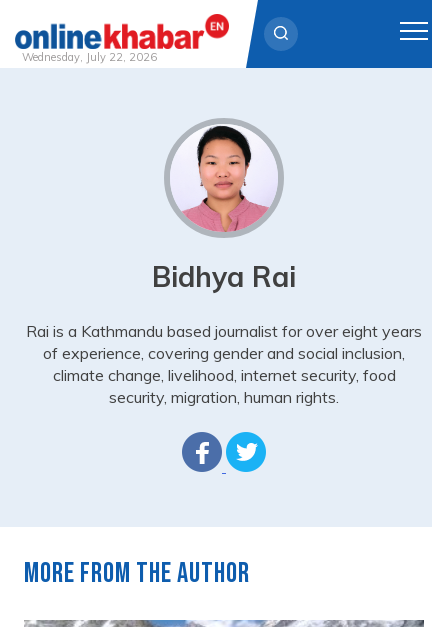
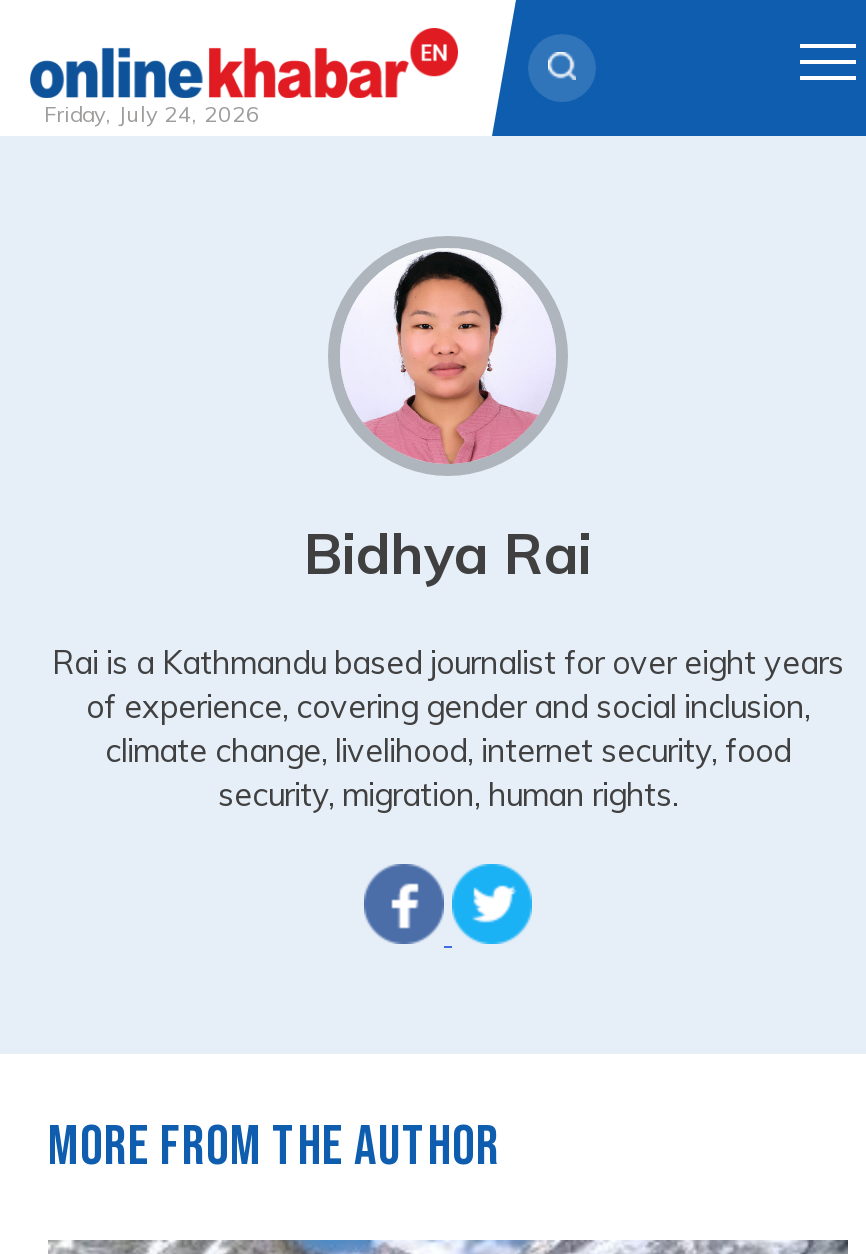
- Wednesday, July 22, 2026
+ Friday, July 24, 2026
